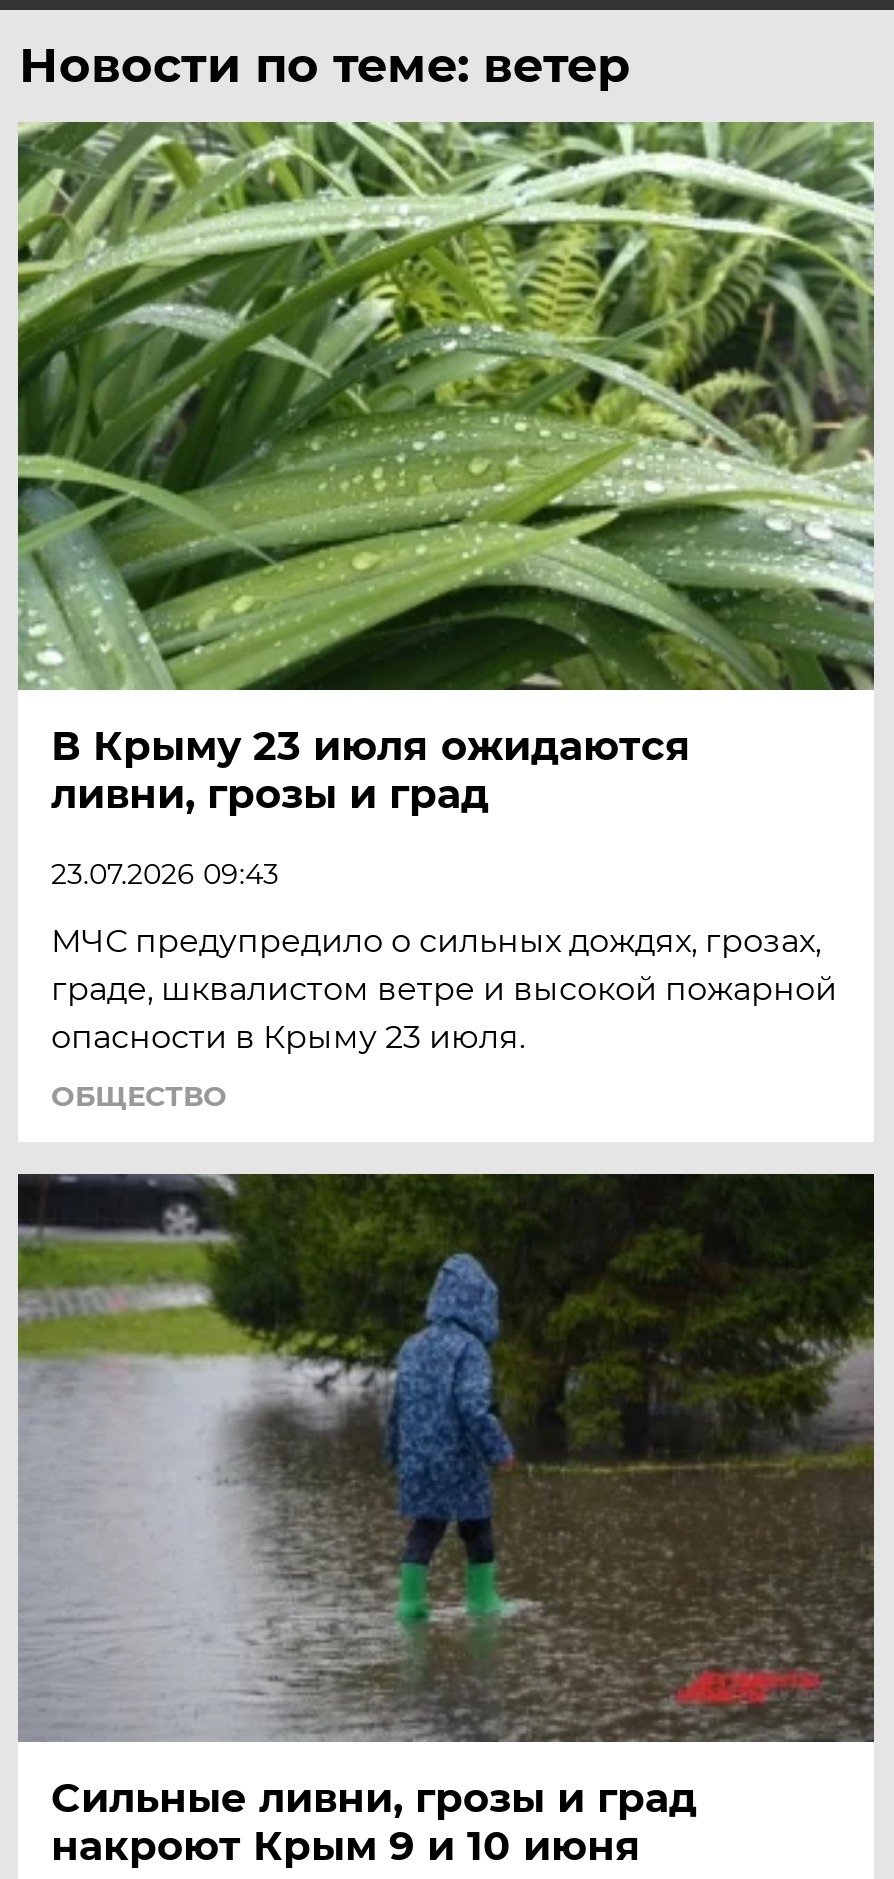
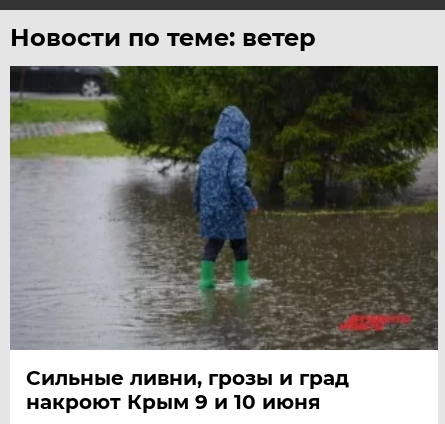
- [image]
- В Крыму 23 июля ожидаются
- ливни, грозы и град
- 23.07.2026 09:43
- МЧС предупредило о сильных дождях, грозах,
- граде, шквалистом ветре и высокой пожарной
- опасности в Крыму 23 июля.
- ОБЩЕСТВО
